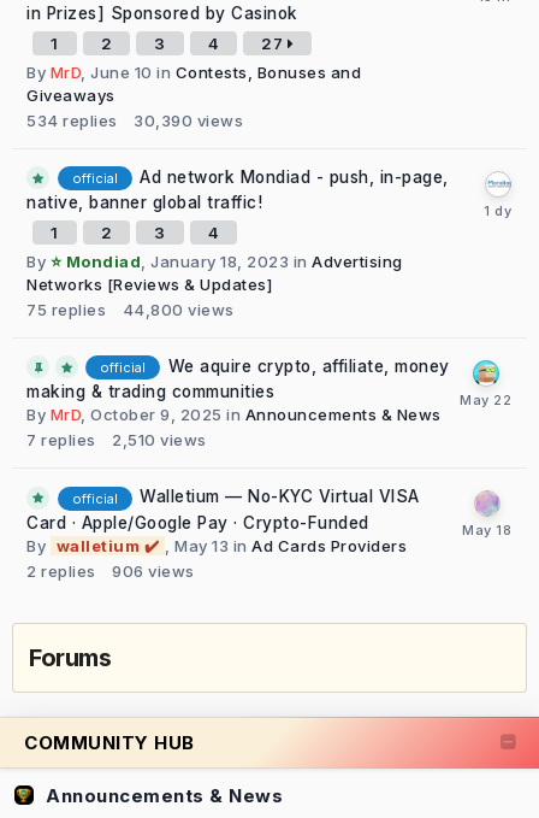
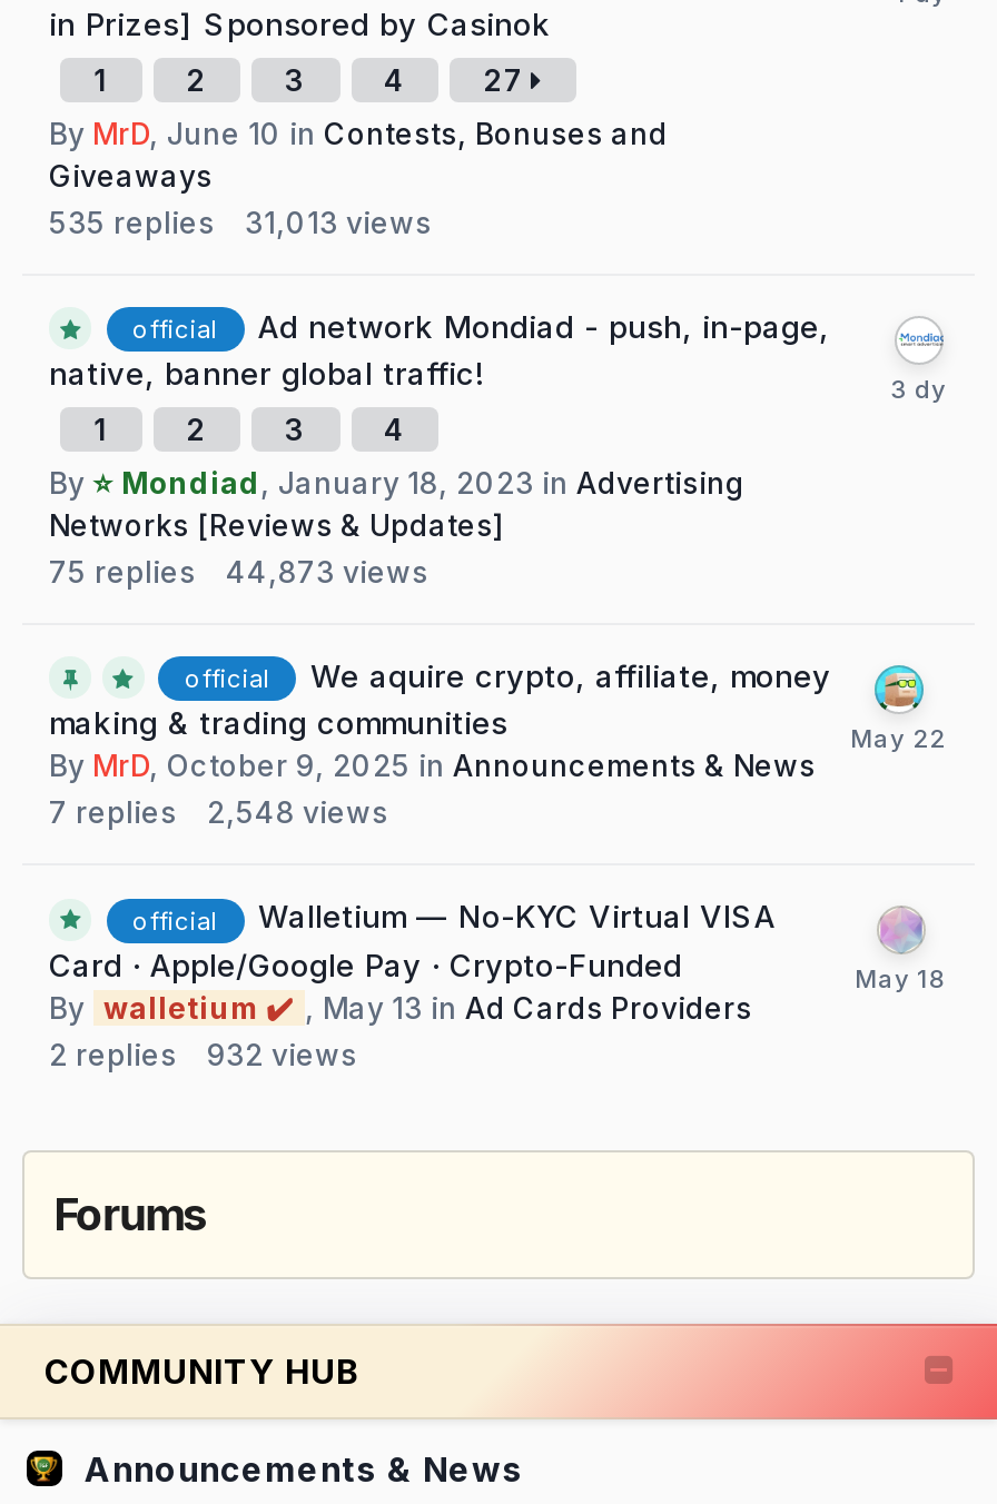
- 534 replies
+ 535 replies

- 30,390 views
+ 31,013 views

- 75 replies 44,800 views
+ 75 replies 44,873 views

- 7 replies 2,510 views
+ 7 replies 2,548 views

- 2 replies 906 views
+ 2 replies 932 views
